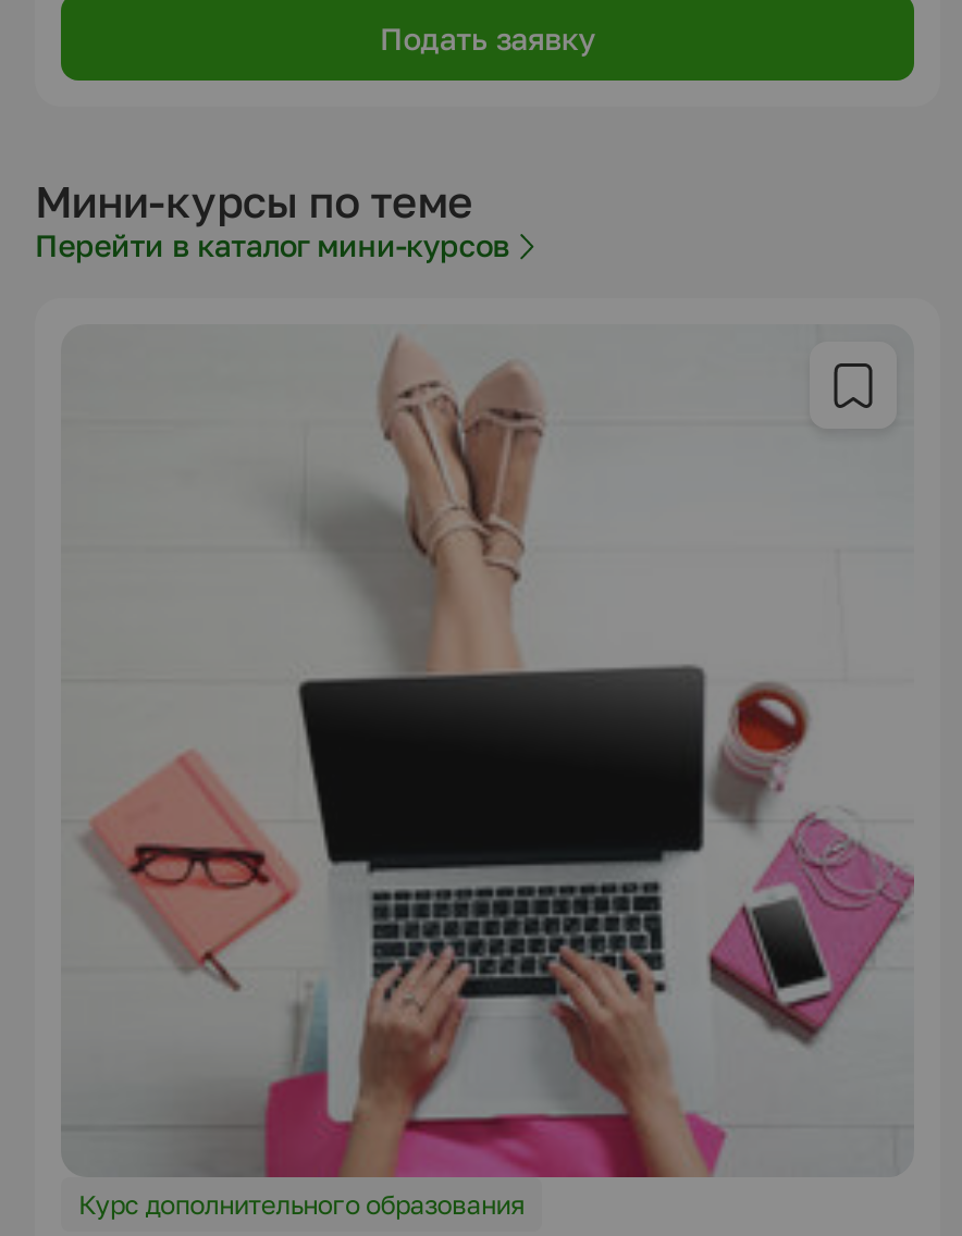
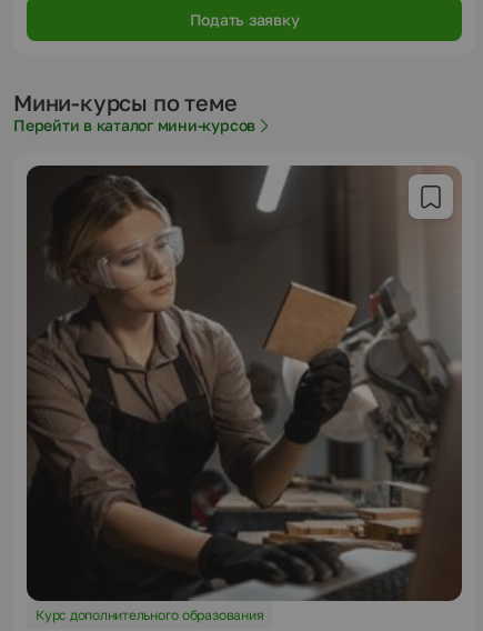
- [image]
+ [image]
